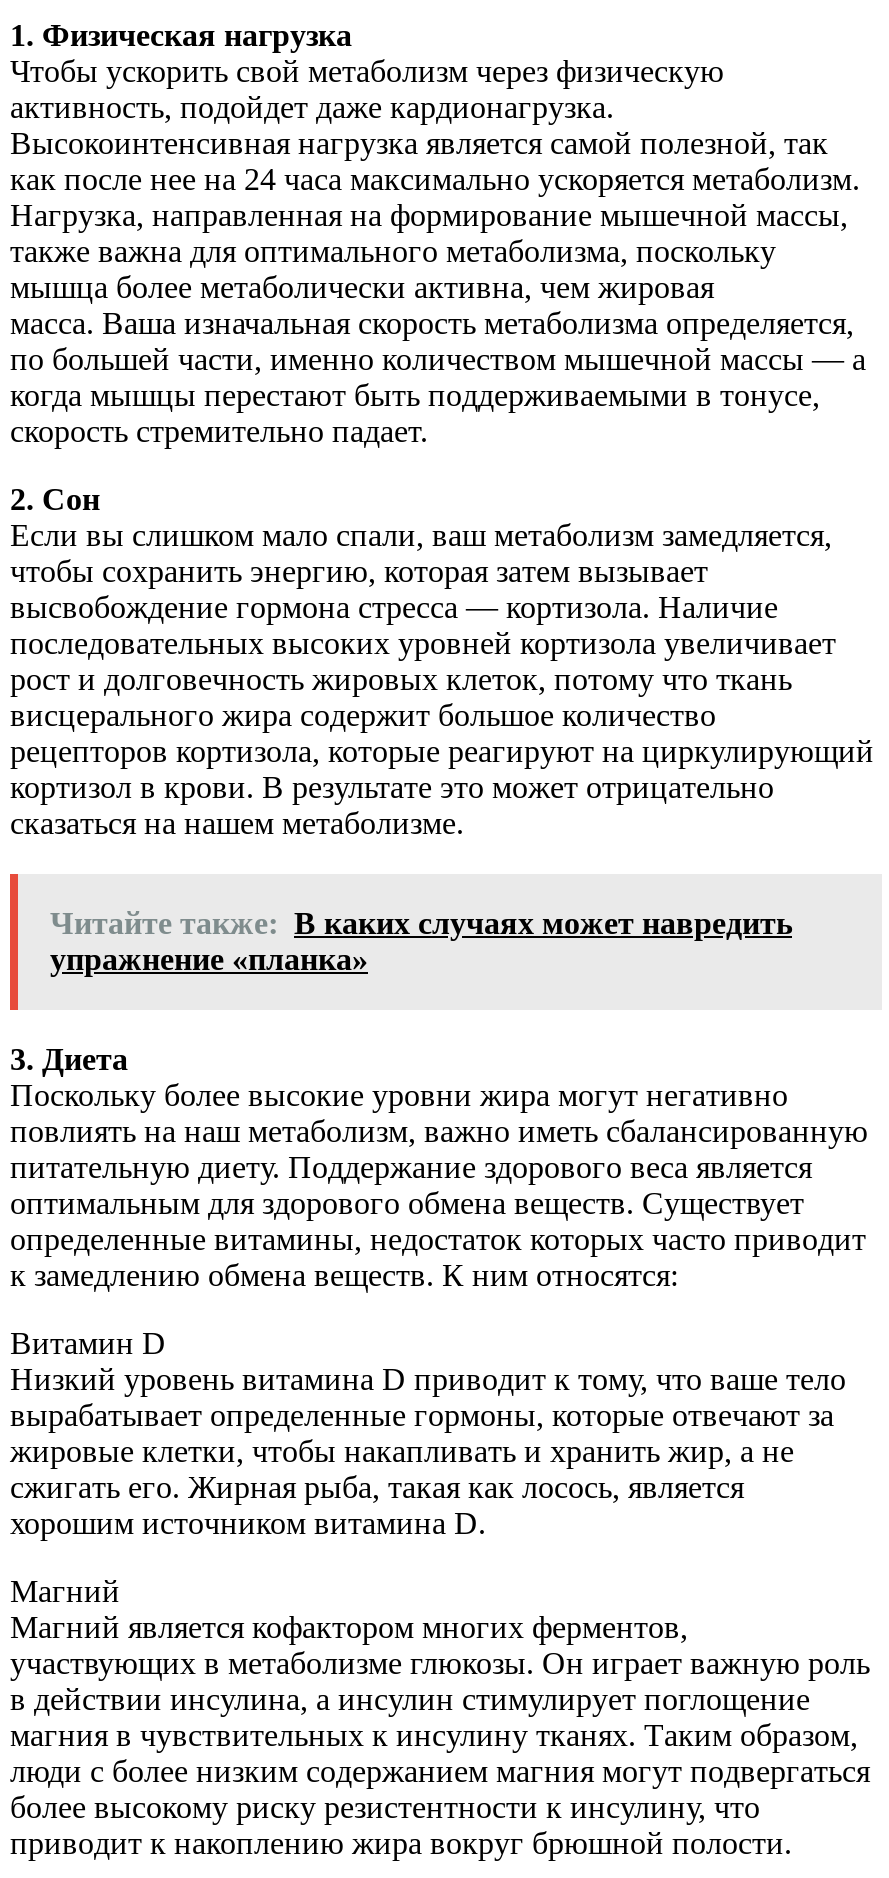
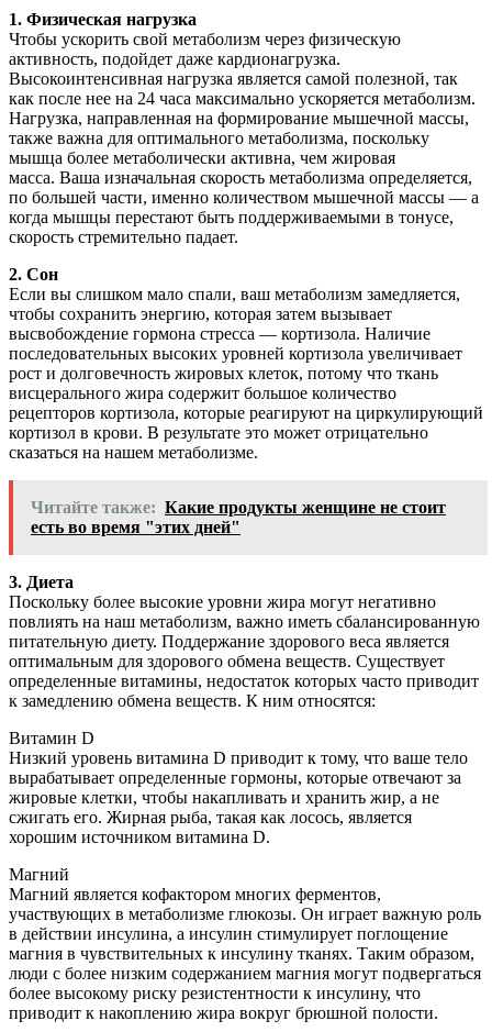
- Читайте также: В каких случаях может навредить
- упражнение «планка»
+ Читайте также: Какие продукты женщине не стоит
+ есть во время "этих дней"
